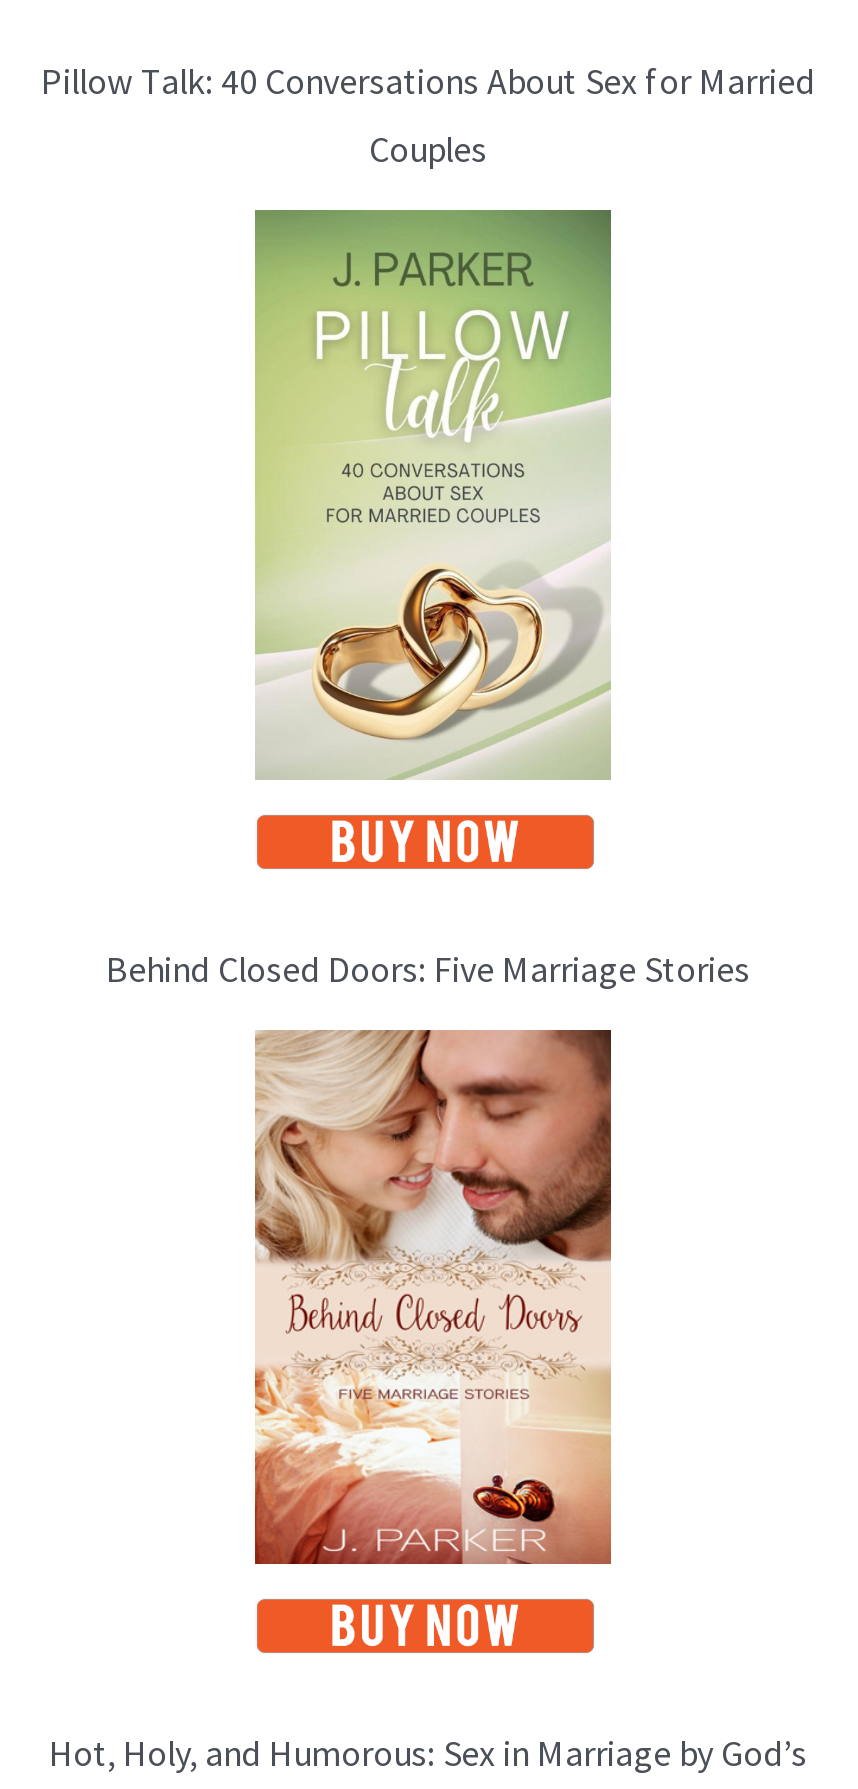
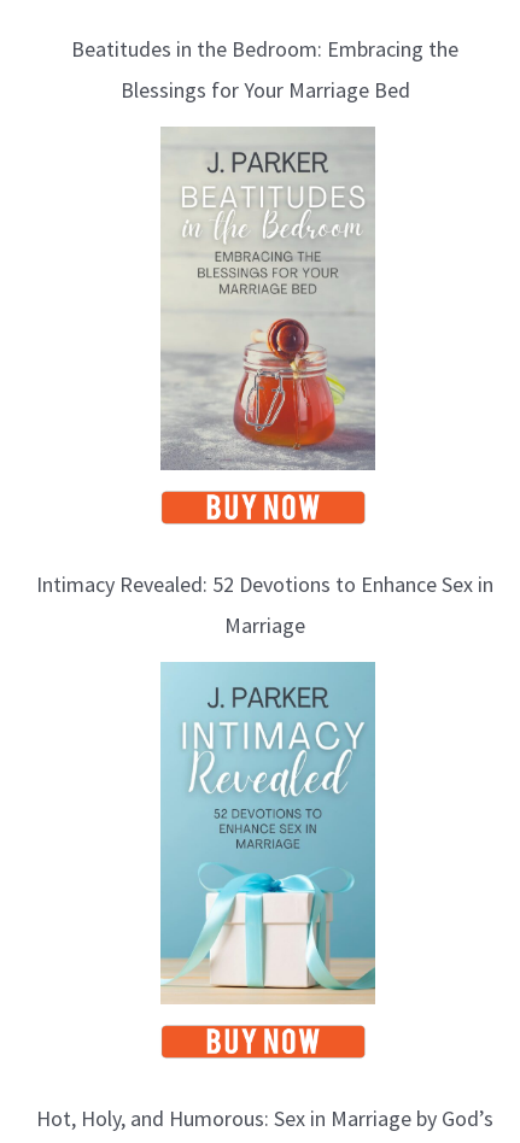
- Pillow Talk: 40 Conversations About Sex for Married
- Couples
+ Beatitudes in the Bedroom: Embracing the
+ Blessings for Your Marriage Bed

- [image]
+ [image]

- Behind Closed Doors: Five Marriage Stories
+ Intimacy Revealed: 52 Devotions to Enhance Sex in
+ Marriage

- [image]
+ [image]
